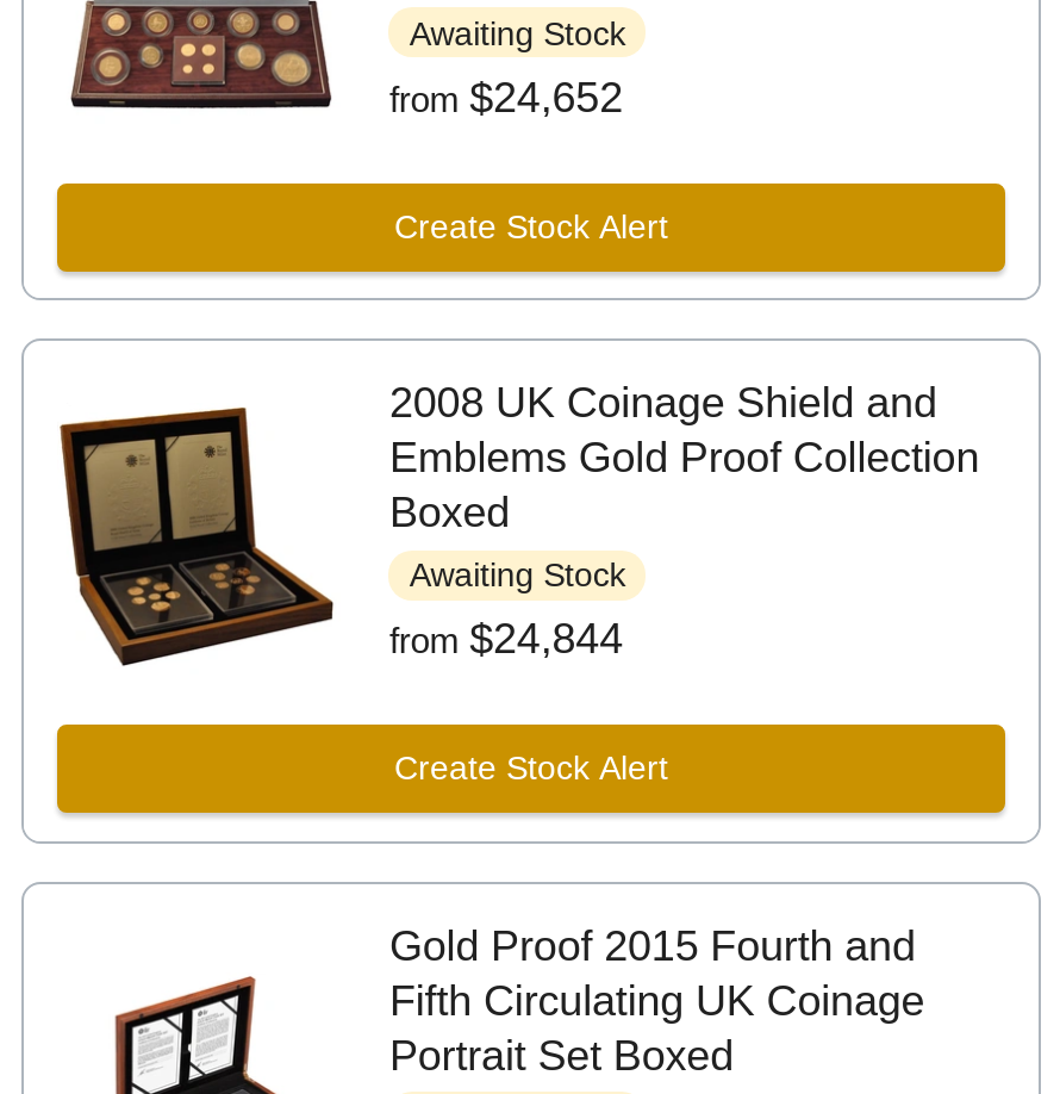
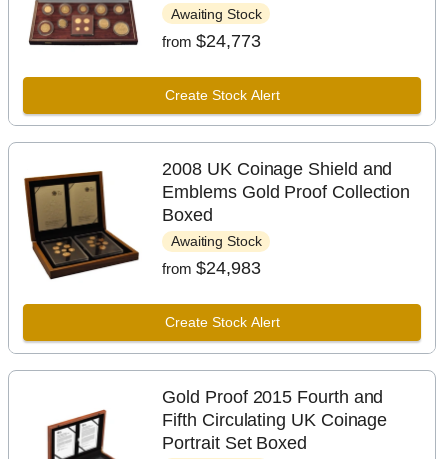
- from $24,652
+ from $24,773

- from $24,844
+ from $24,983
